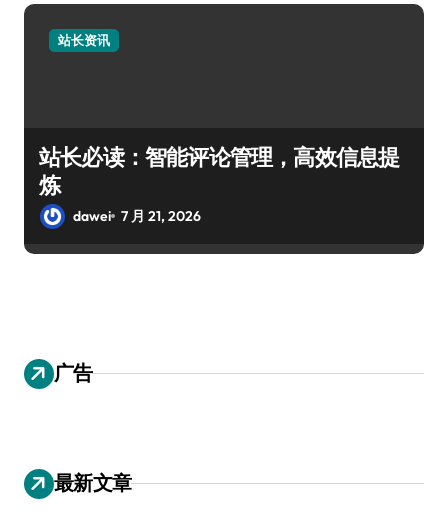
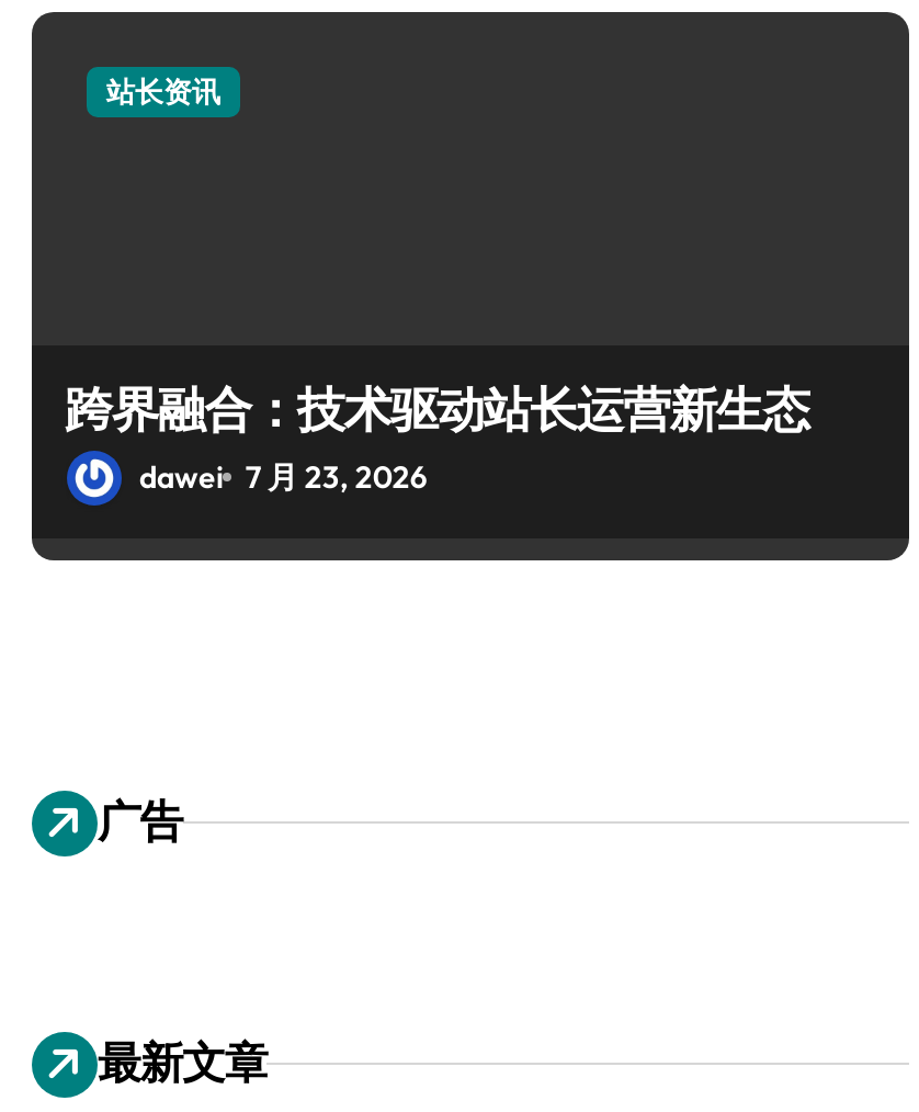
- 站长必读：智能评论管理，高效信息提
- 炼
- dawei 7 月 21, 2026
+ 跨界融合：技术驱动站长运营新生态
+ dawei 7 月 23, 2026
